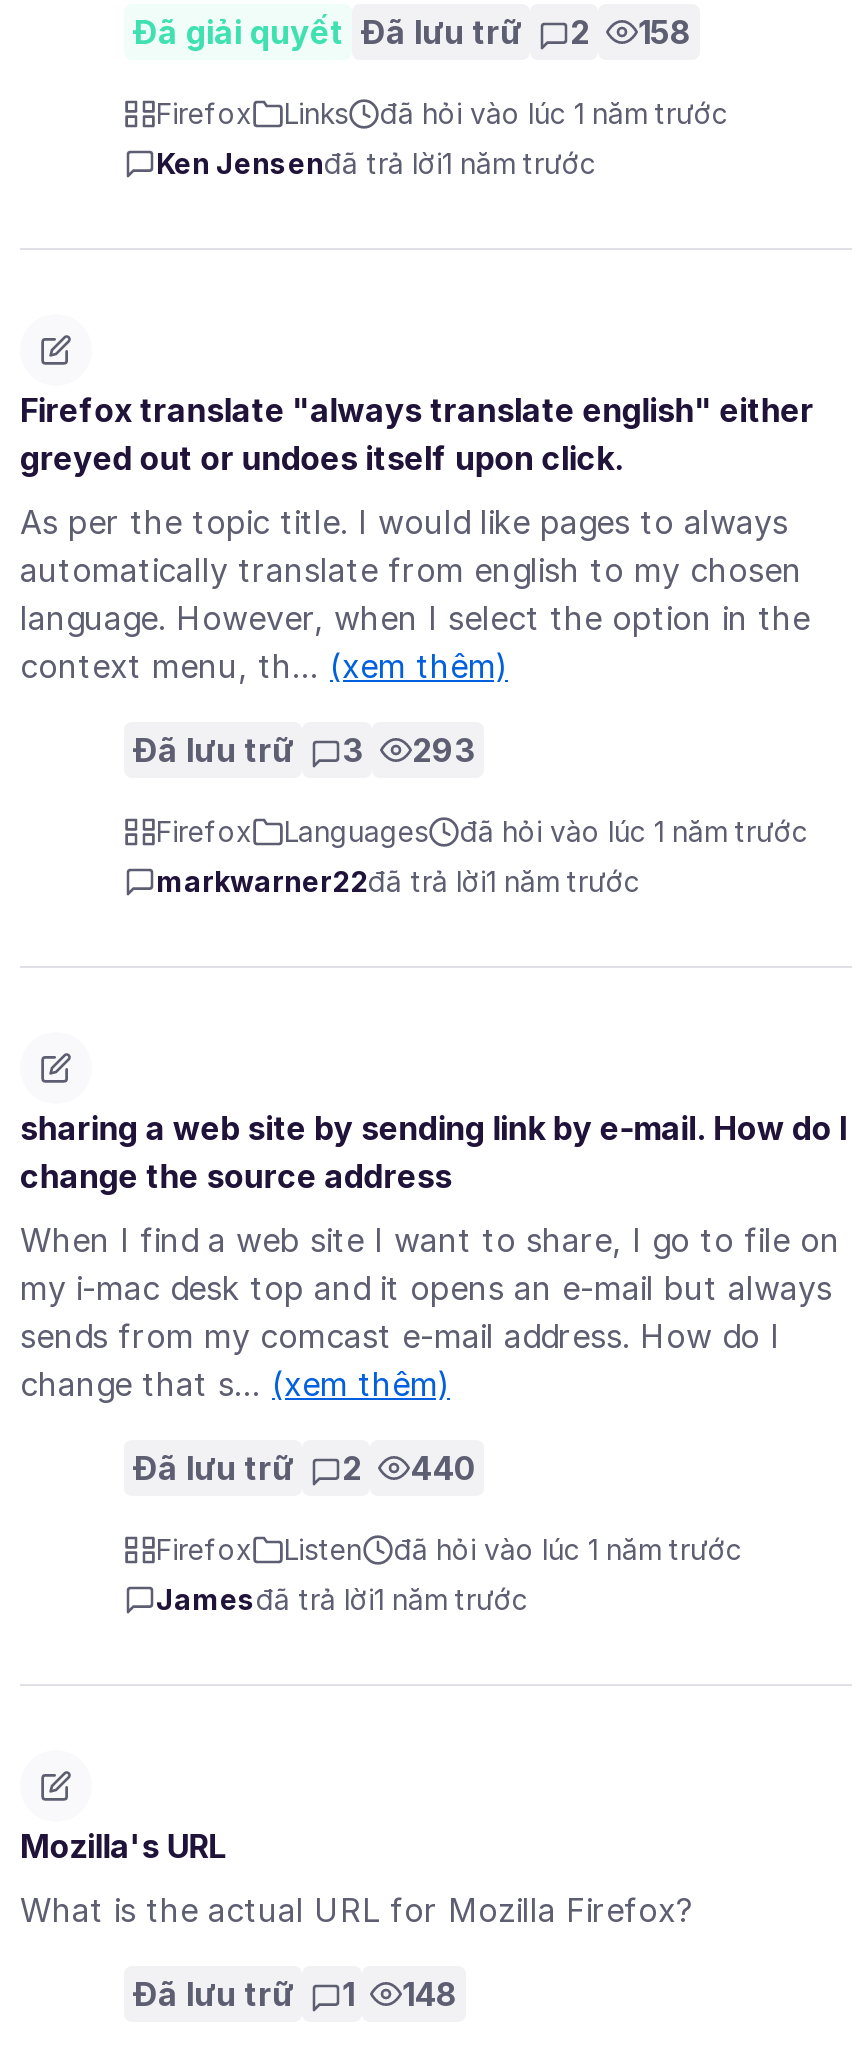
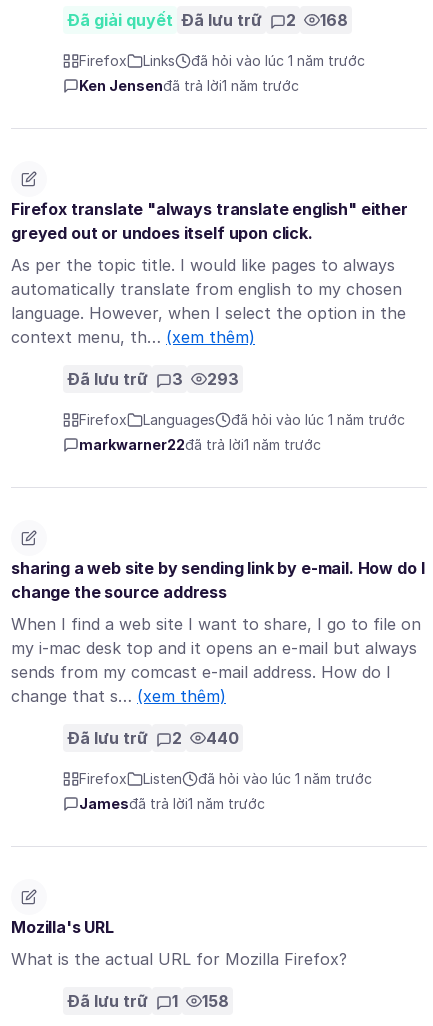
- Đã giải quyết Đã lưu trữ 2 158
+ Đã giải quyết Đã lưu trữ 2 168

- Đã lưu trữ 1 148
+ Đã lưu trữ 1 158
